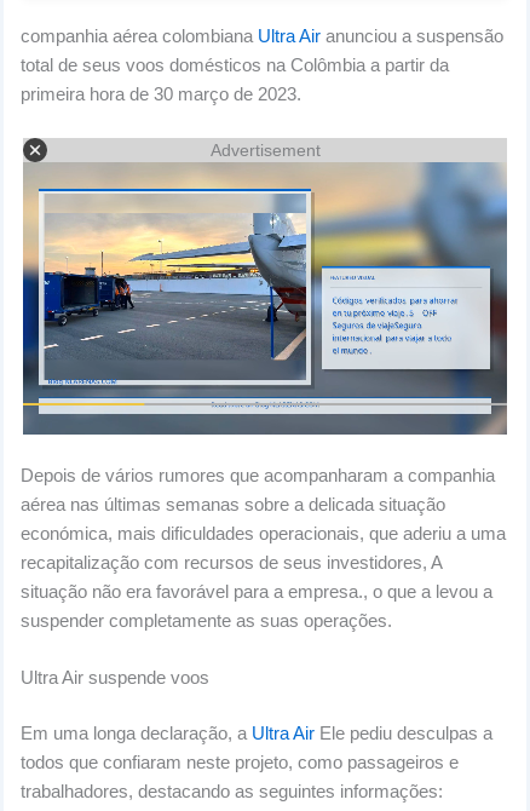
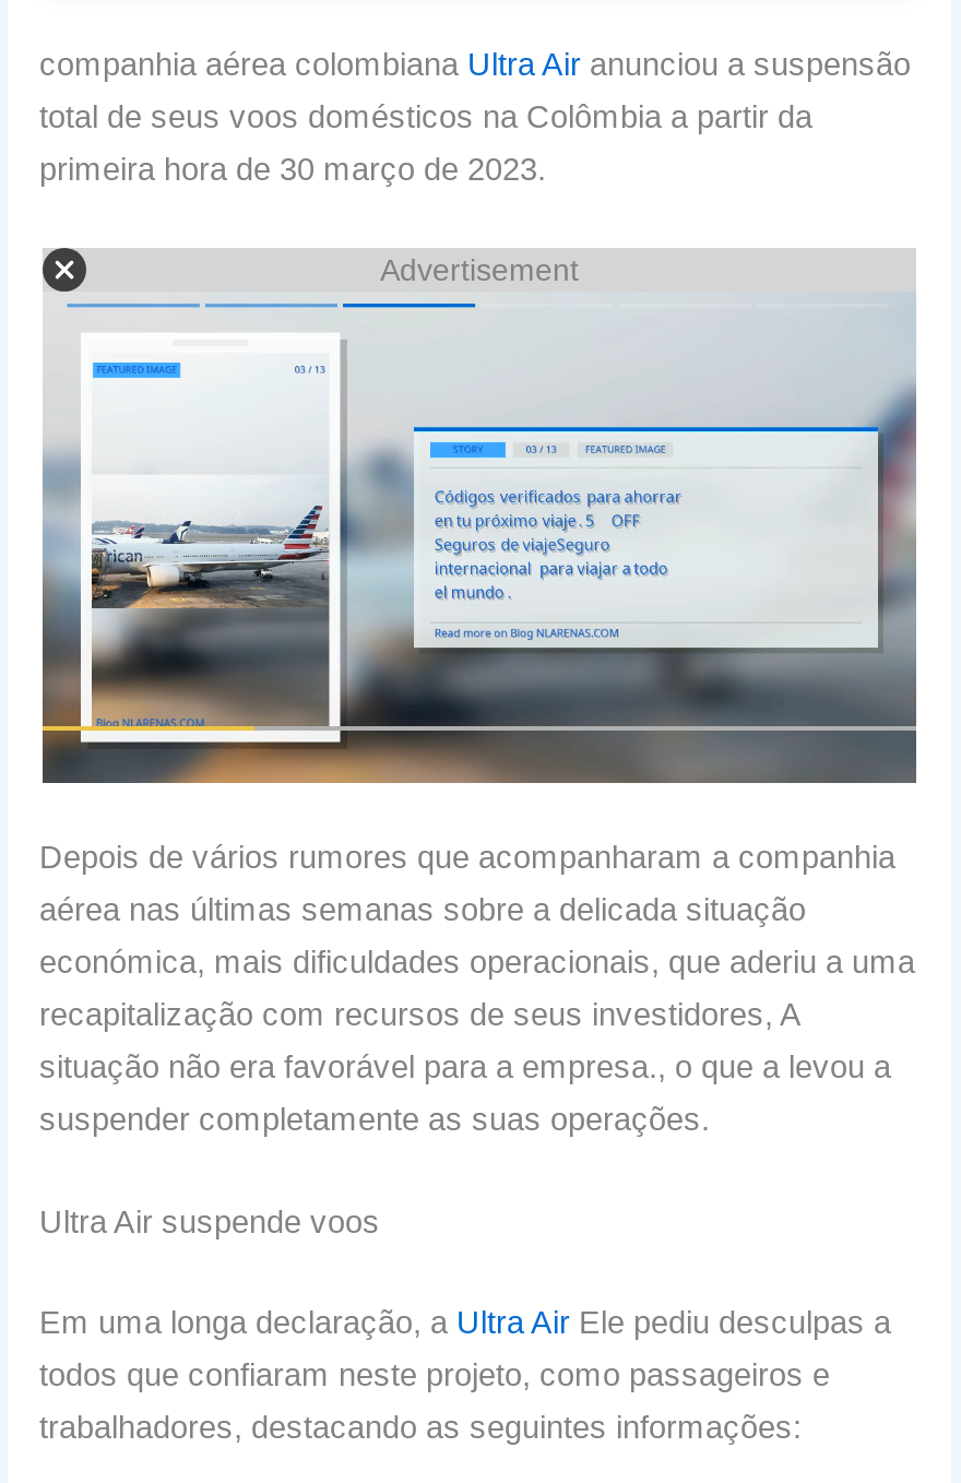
- [image]
+ [image]
